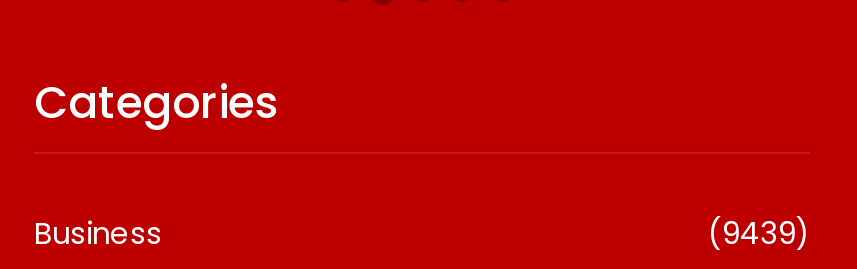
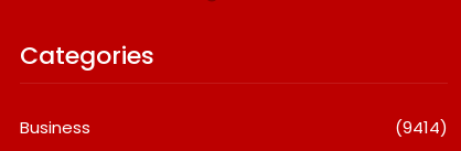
- (9439)
+ (9414)
